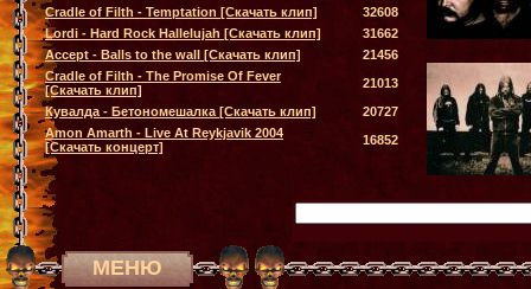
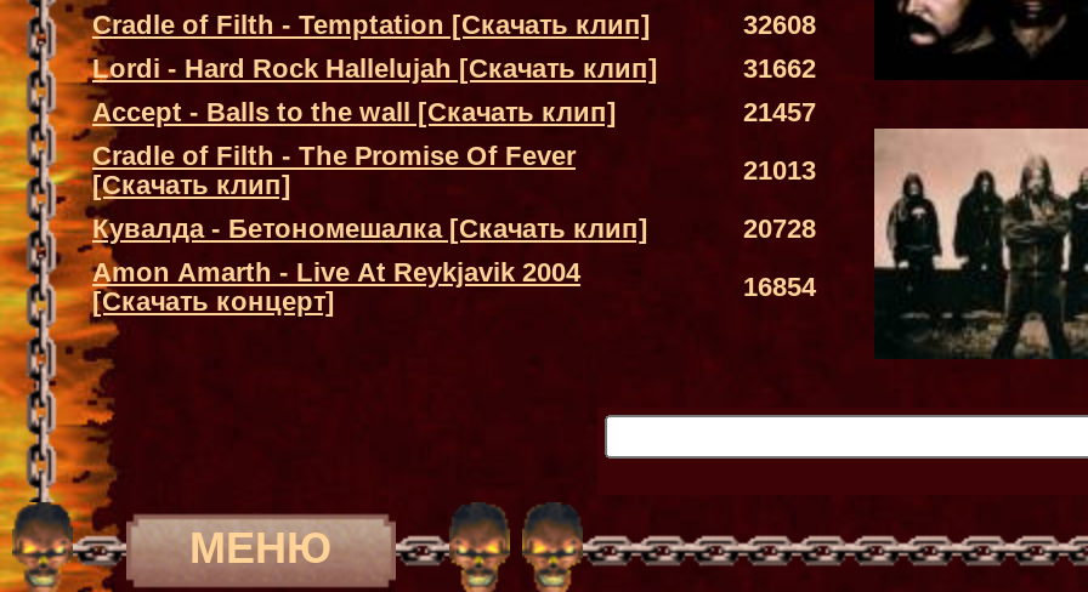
- 21456
+ 21457

- 20727
+ 20728

- 16852
+ 16854
